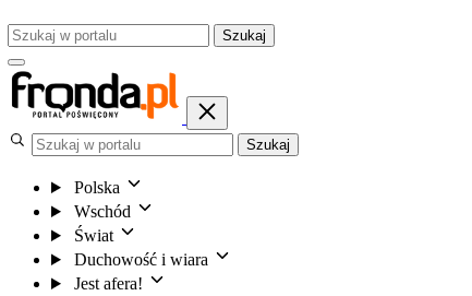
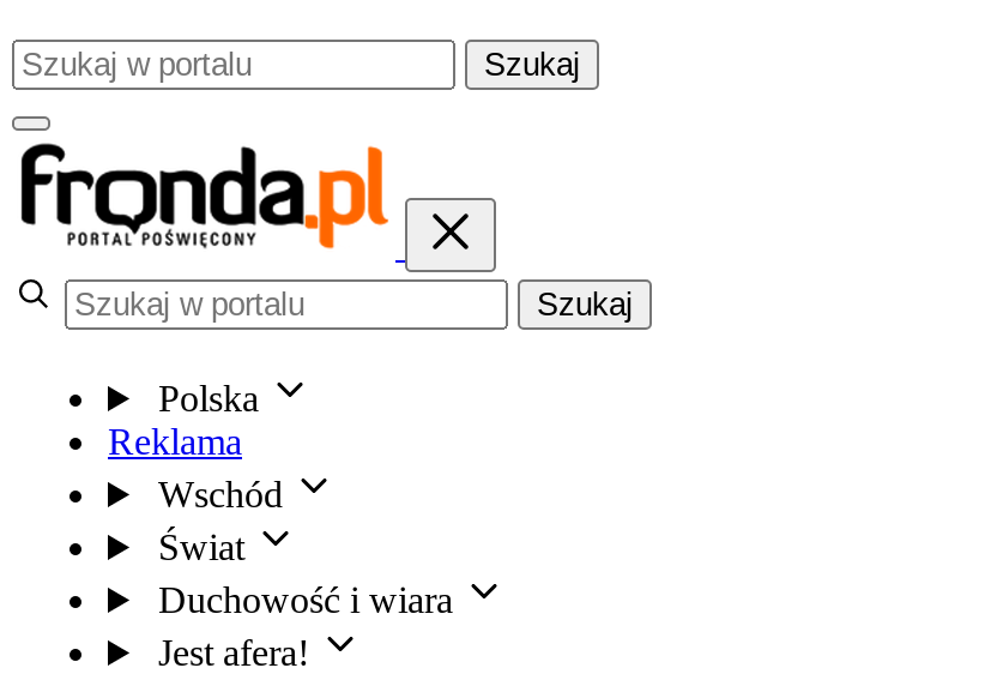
+ Reklama
